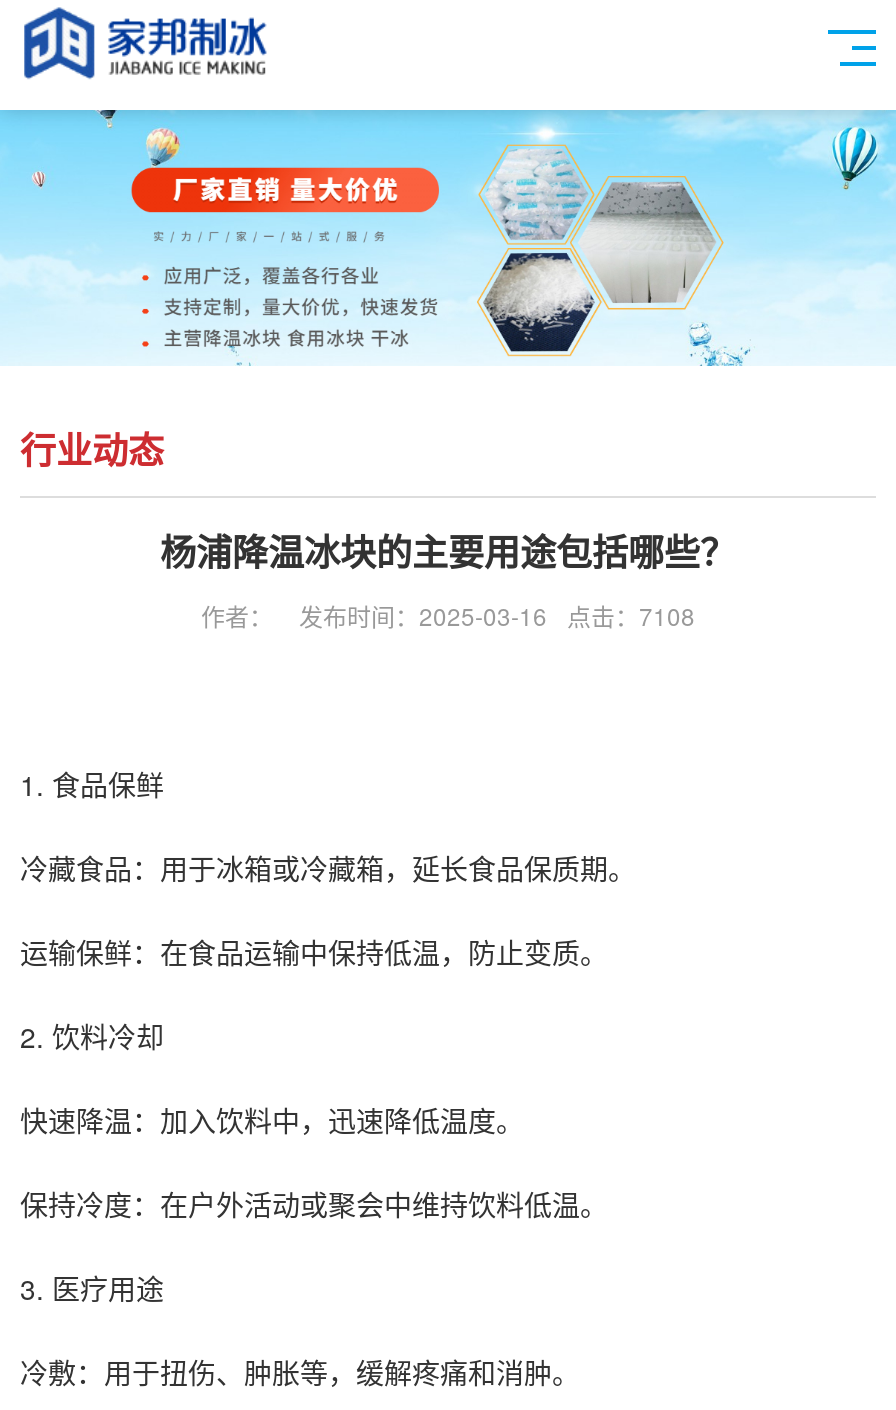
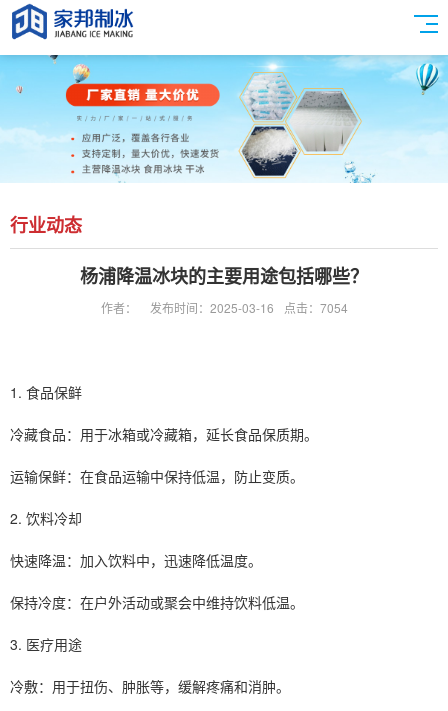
- 发布时间：2025-03-16 点击：7108
+ 发布时间：2025-03-16 点击：7054
